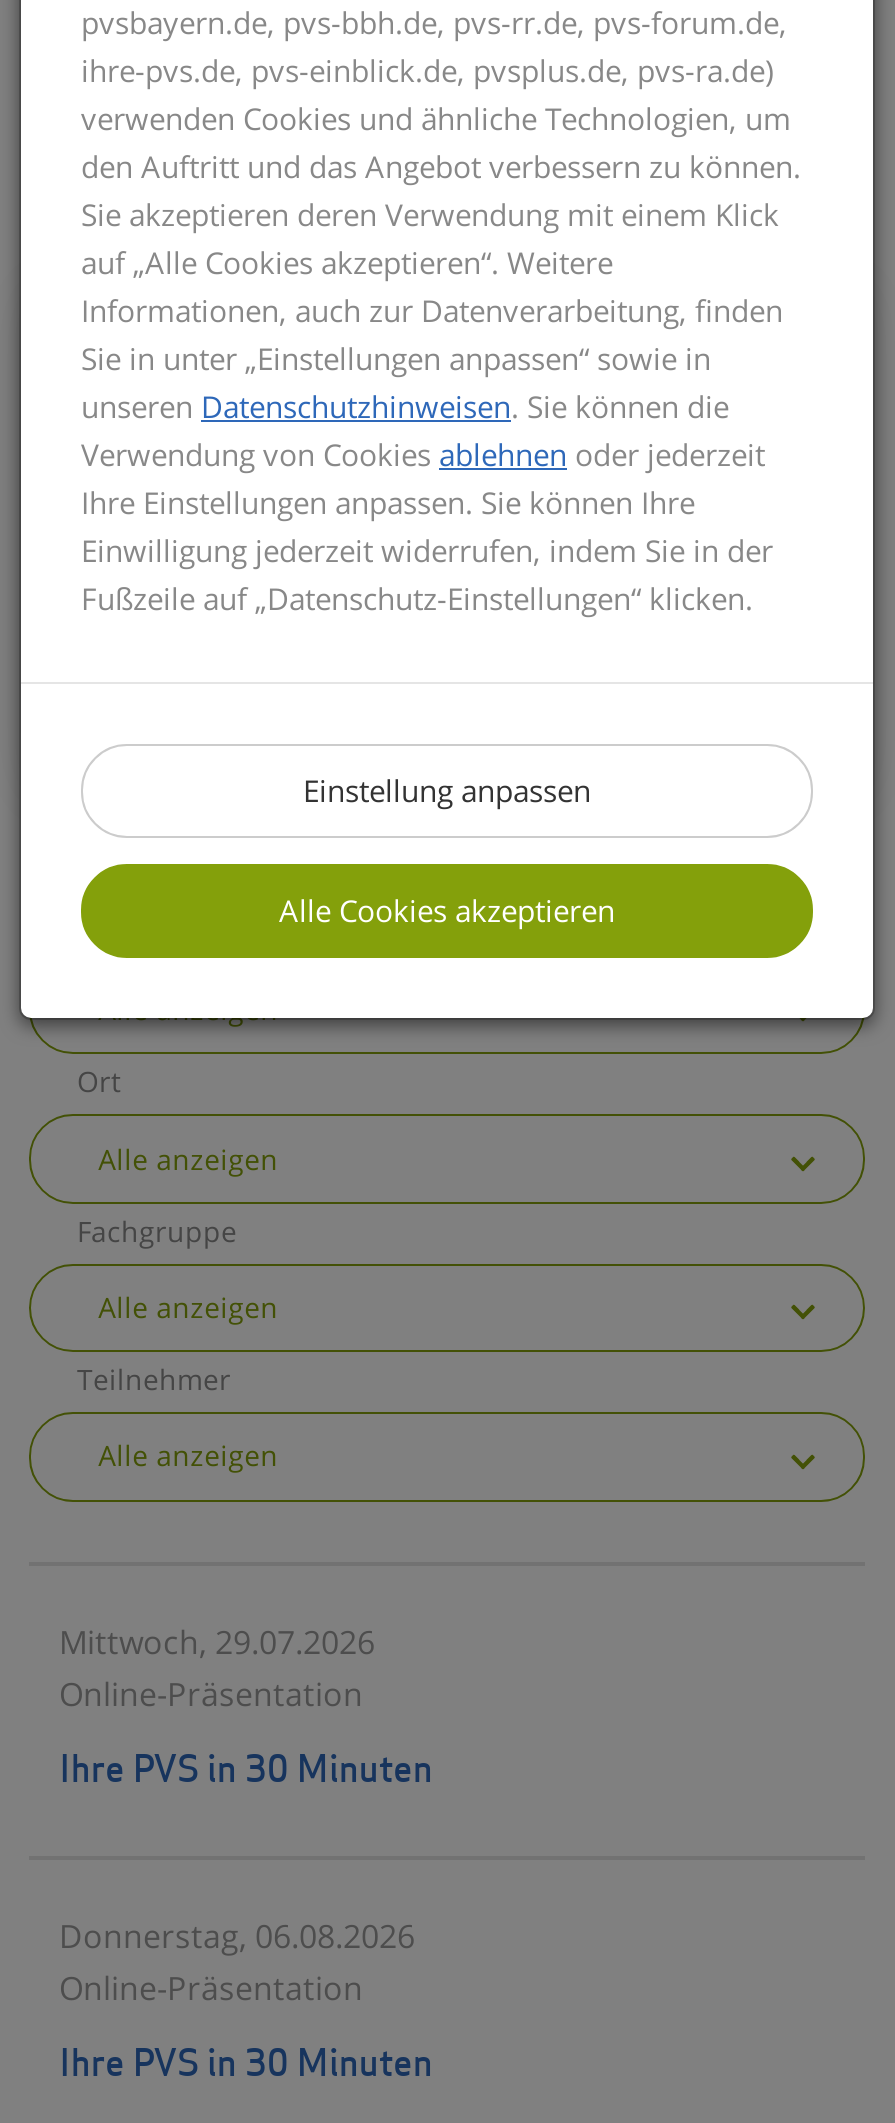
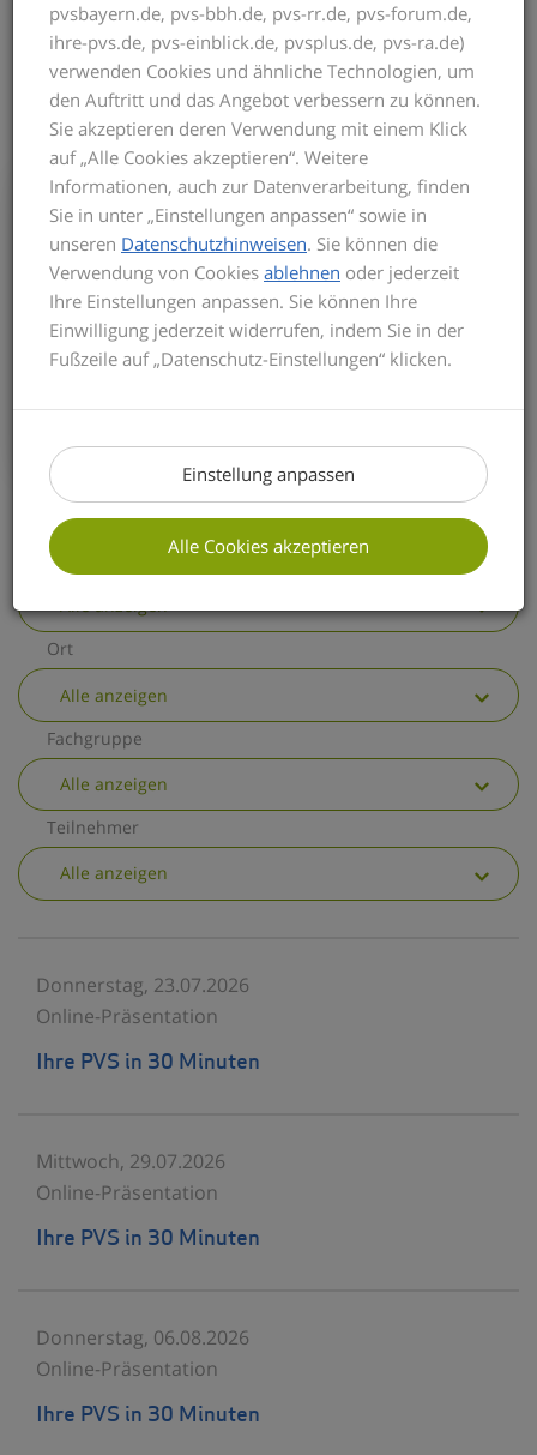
+ Donnerstag, 23.07.2026
+ Online-Präsentation
+ Ihre PVS in 30 Minuten
